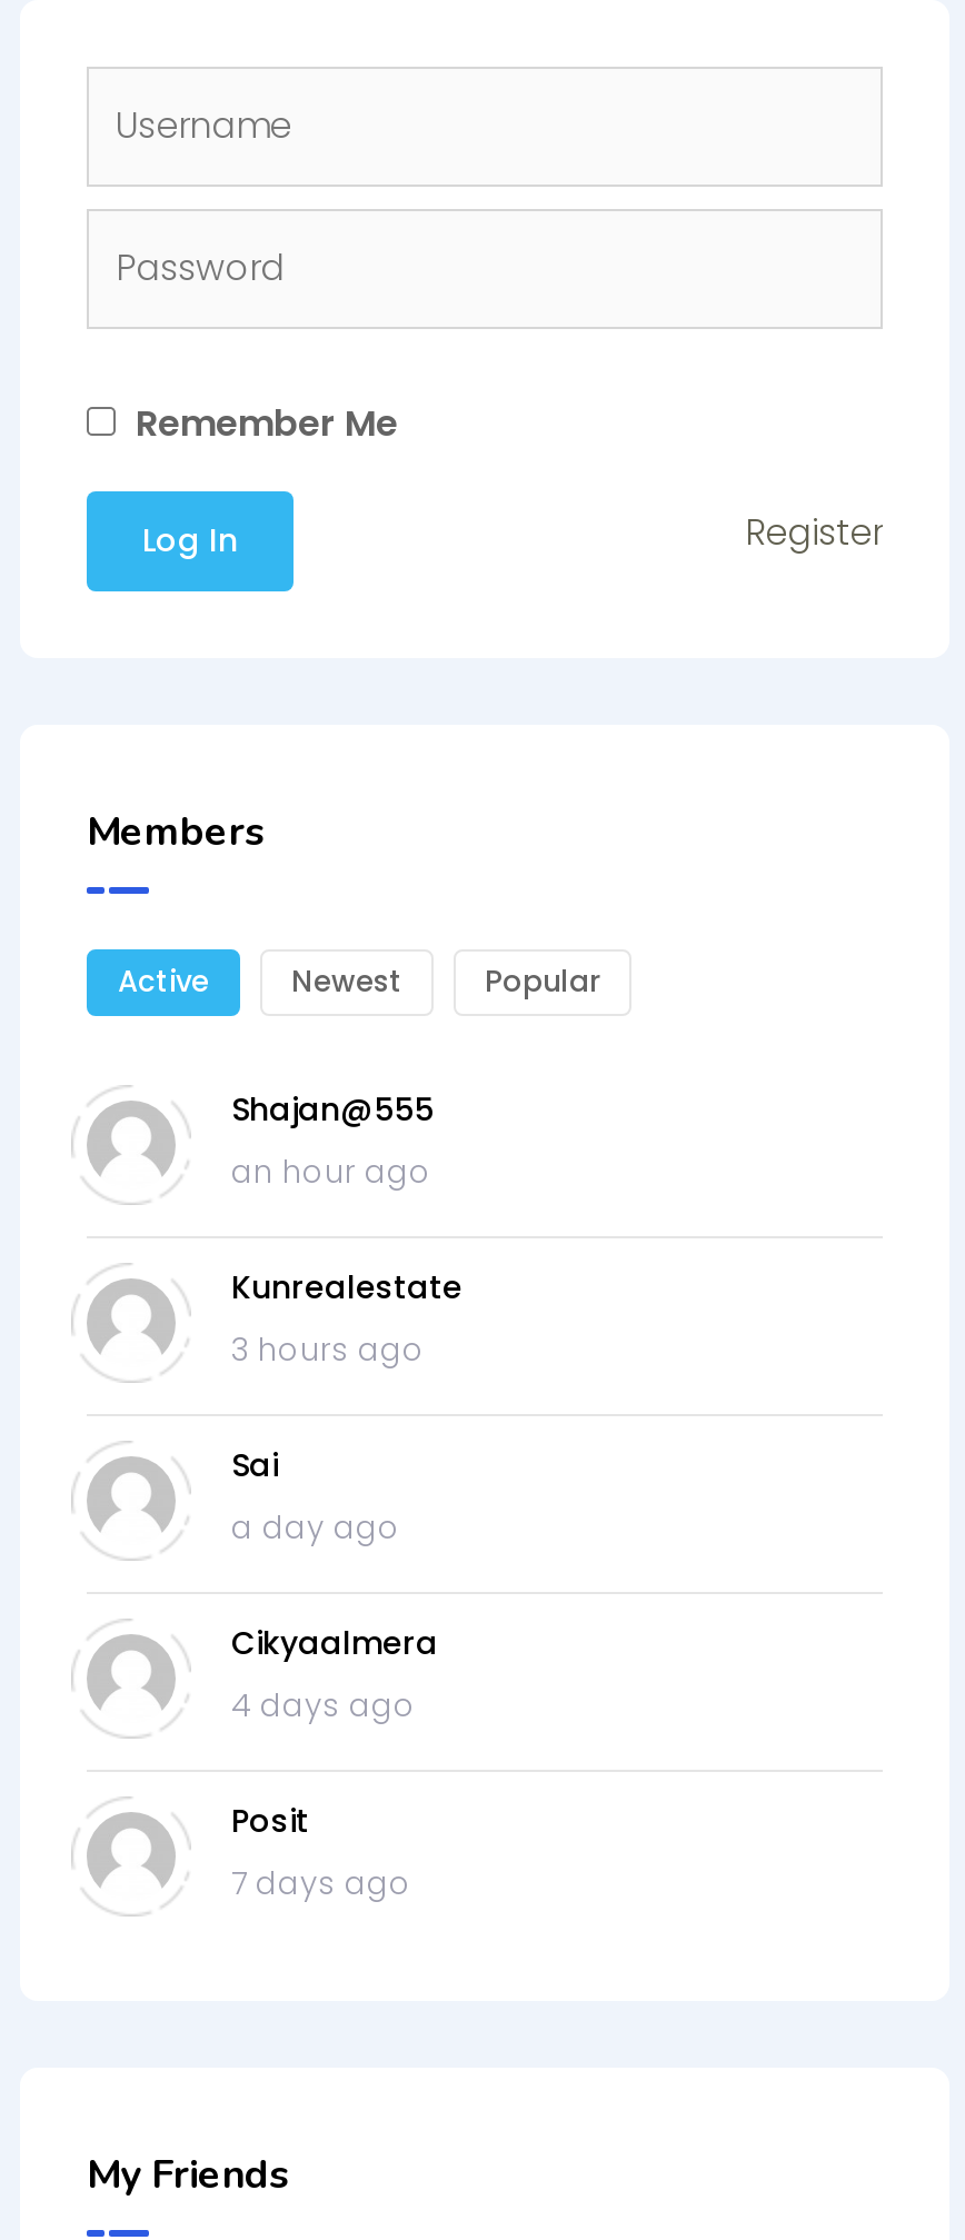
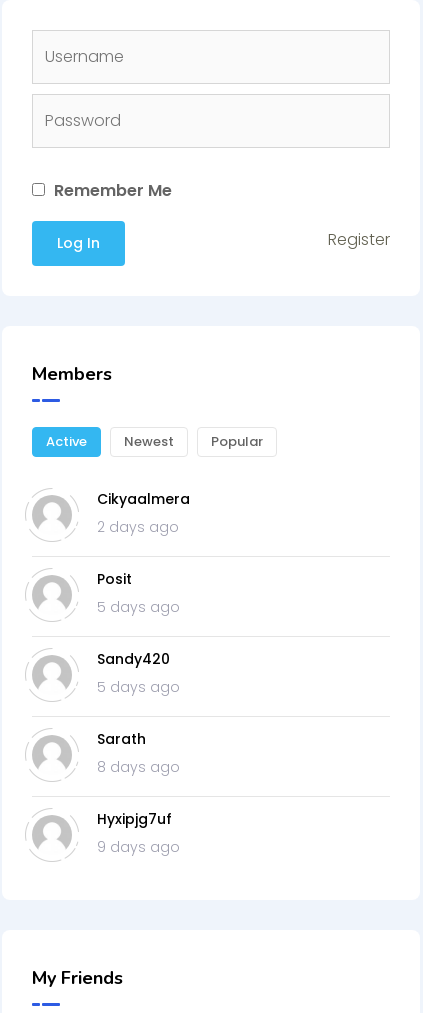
- Shajan@555
- an hour ago
- Kunrealestate
- 3 hours ago
- Sai
- a day ago

moved up: Cikyaalmera

- 4 days ago
+ 2 days ago

moved up: Posit

- 7 days ago
+ 5 days ago
+ Sandy420
+ 5 days ago
+ Sarath
+ 8 days ago
+ Hyxipjg7uf
+ 9 days ago
